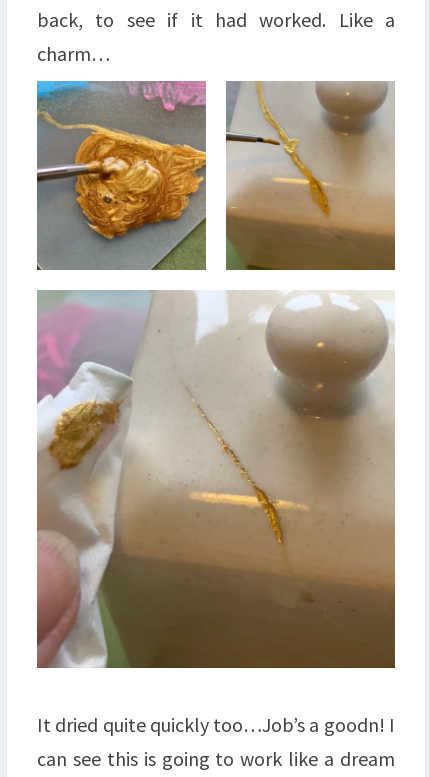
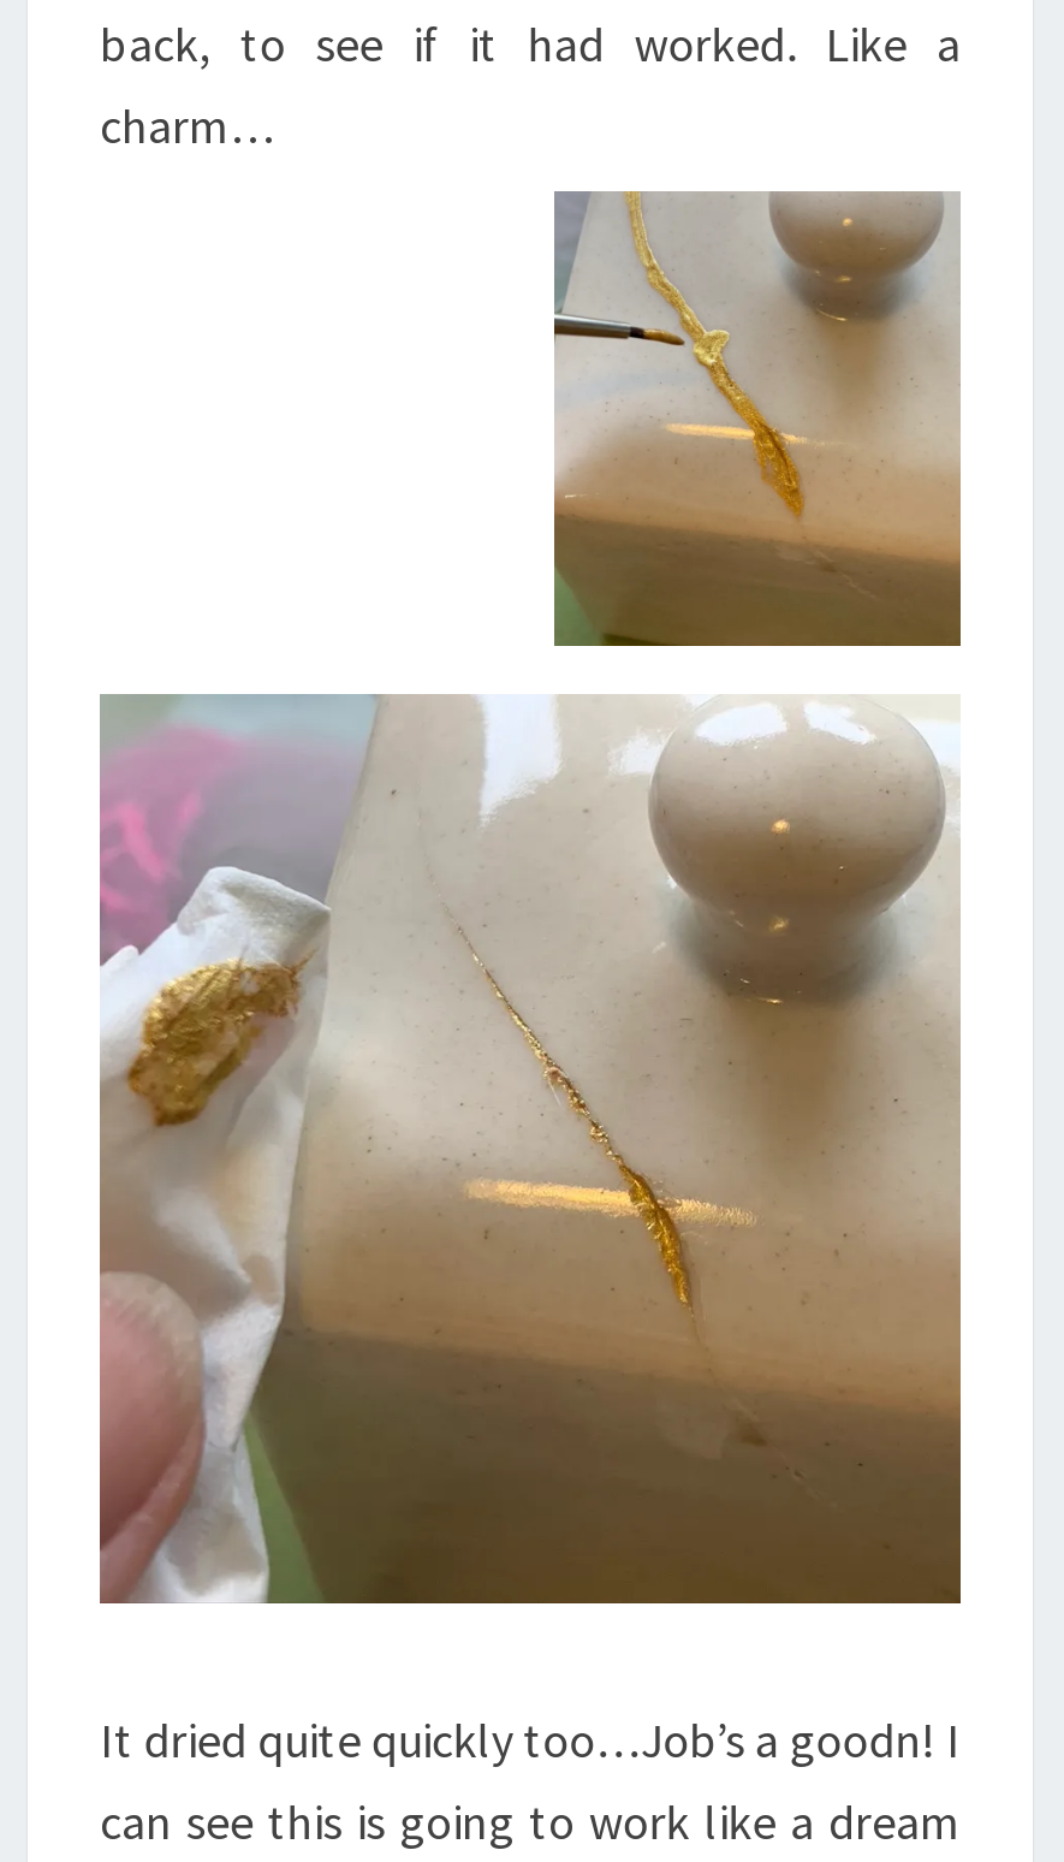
- [image]
